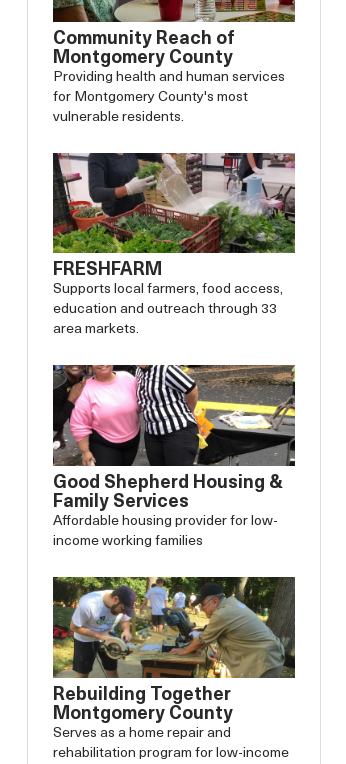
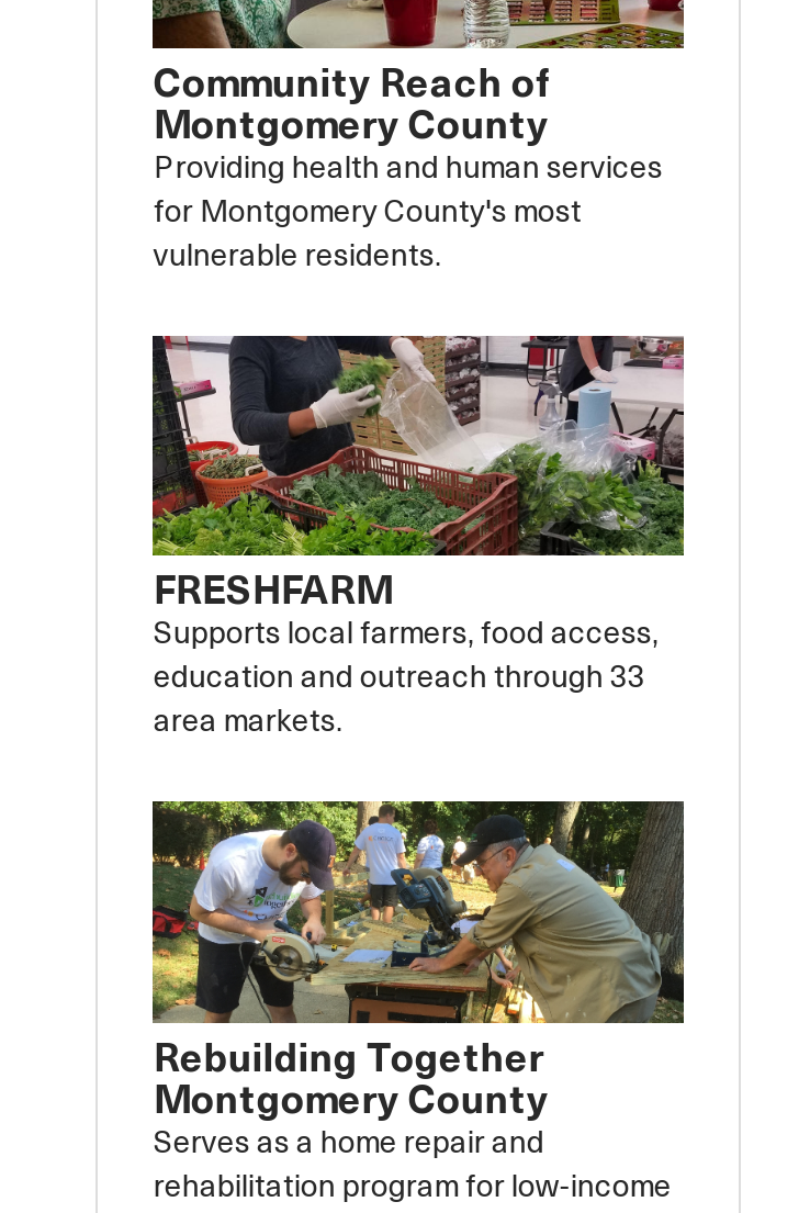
- [image]
- Good Shepherd Housing &
- Family Services
- Affordable housing provider for low-
- income working families
